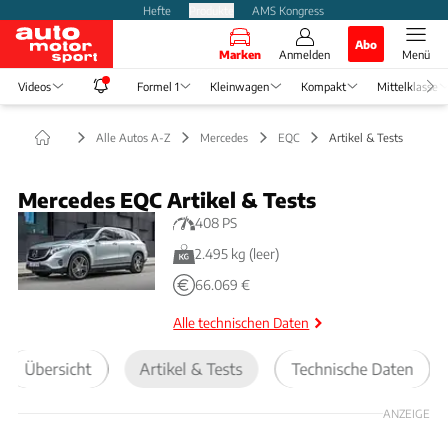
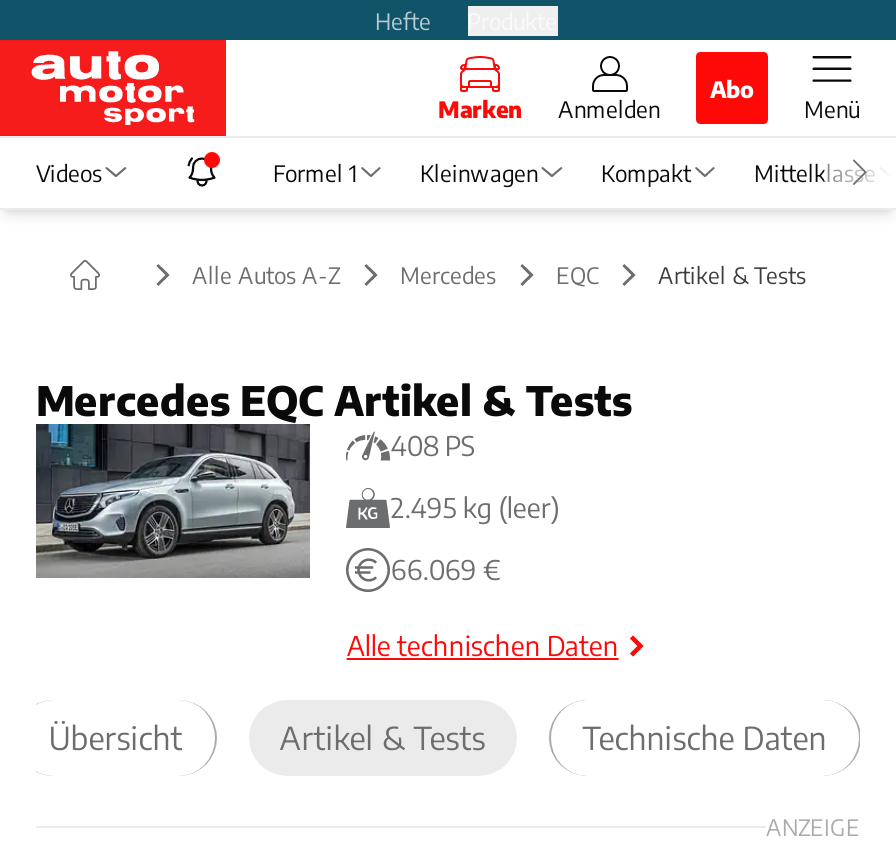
- AMS Kongress
